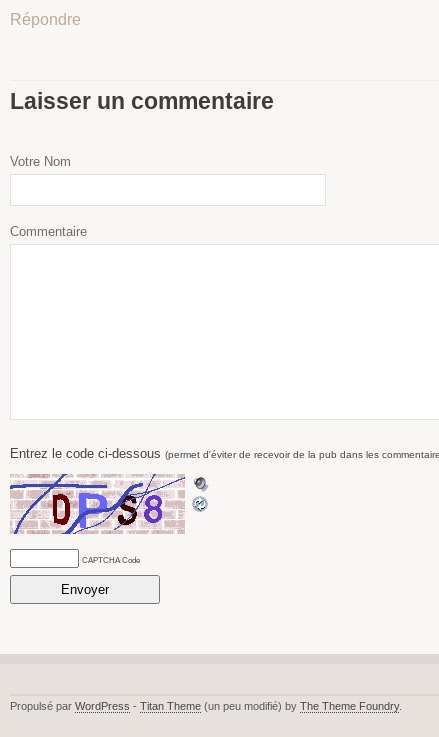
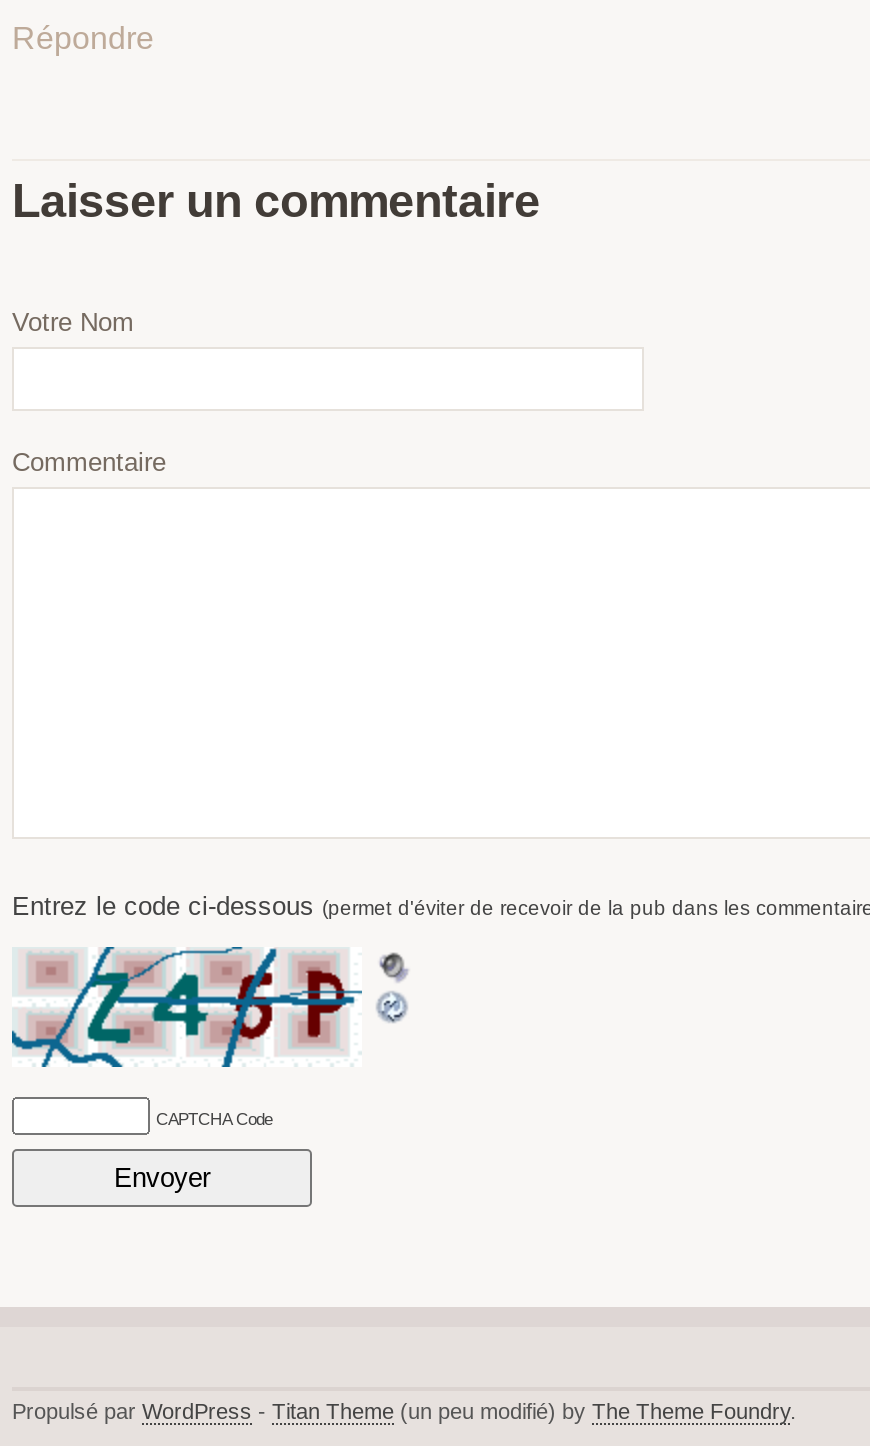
- [image]
+ [image]
